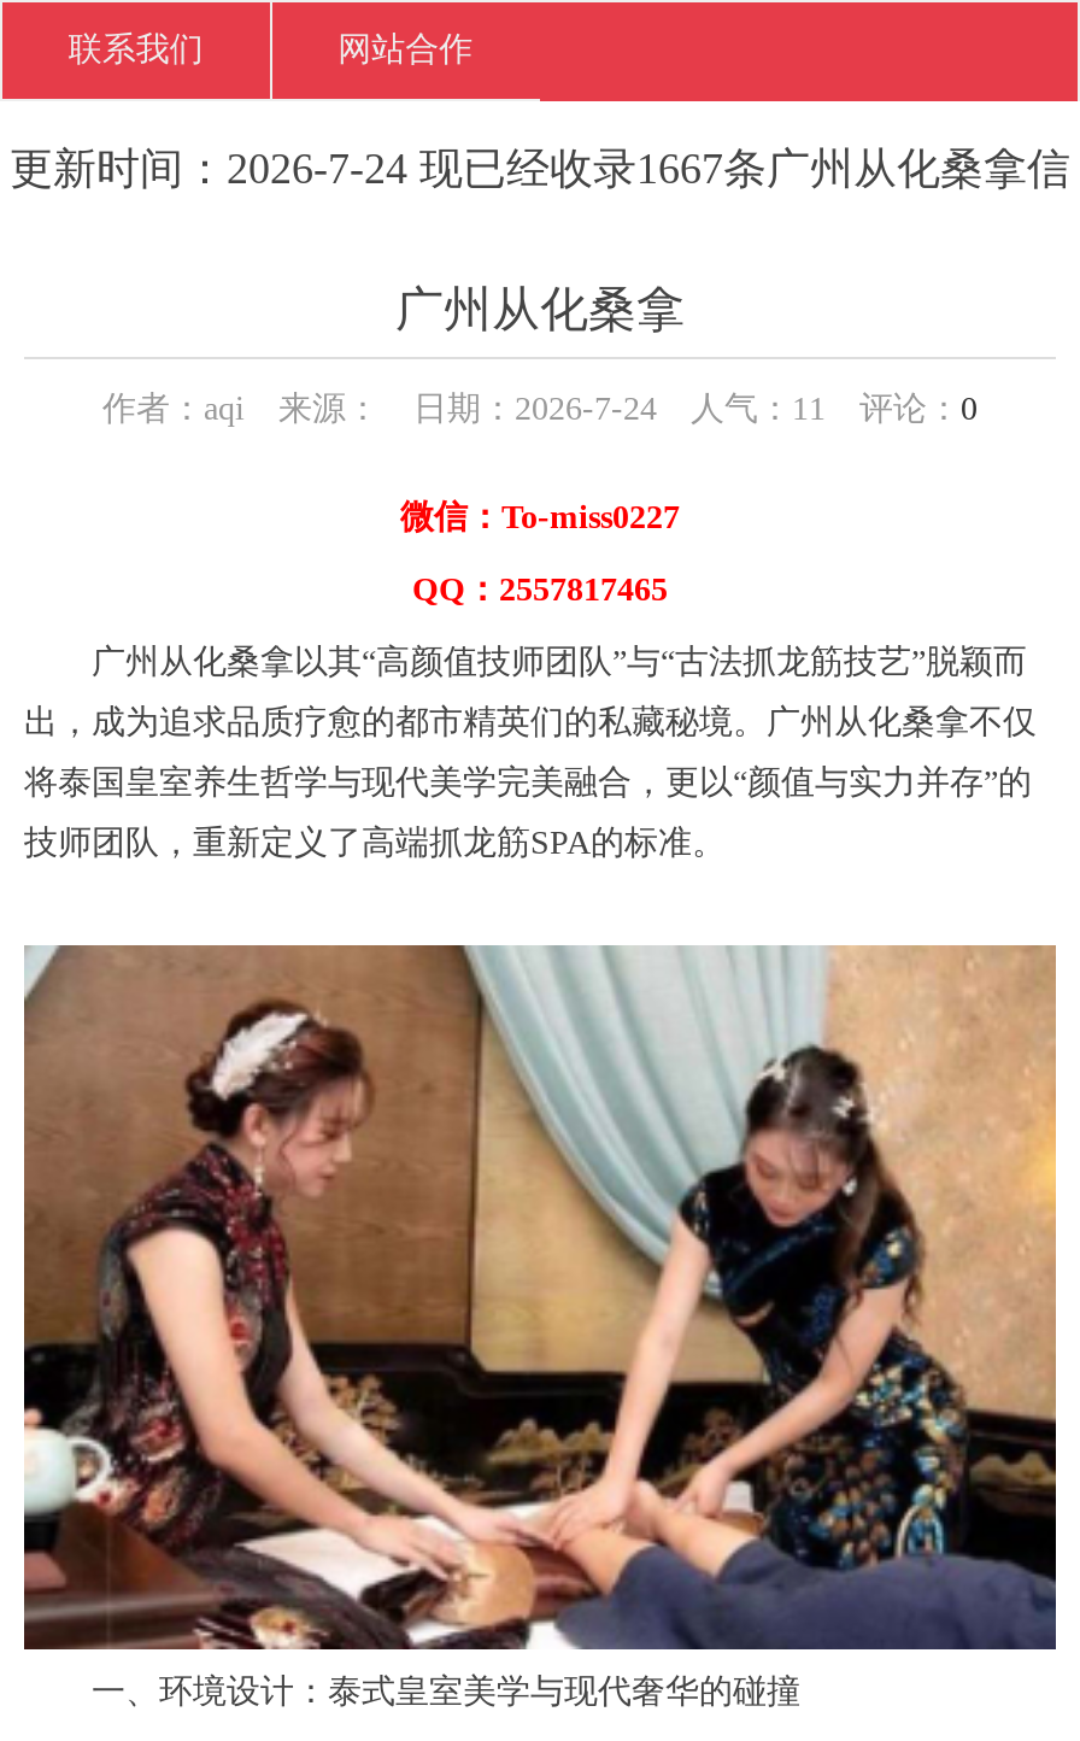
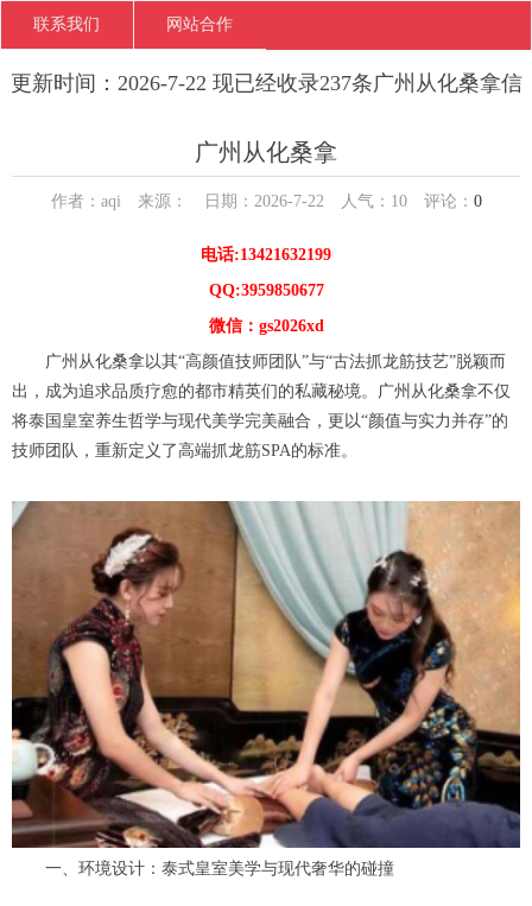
- 更新时间：2026-7-24 现已经收录1667条广州从化桑拿信
+ 更新时间：2026-7-22 现已经收录237条广州从化桑拿信

- 作者：aqi 来源： 日期：2026-7-24 人气：11评论：0
- 微信：To-miss0227
- QQ：2557817465
+ 作者：aqi 来源： 日期：2026-7-22 人气：10评论：0
+ 电话:13421632199
+ QQ:3959850677
+ 微信：gs2026xd
